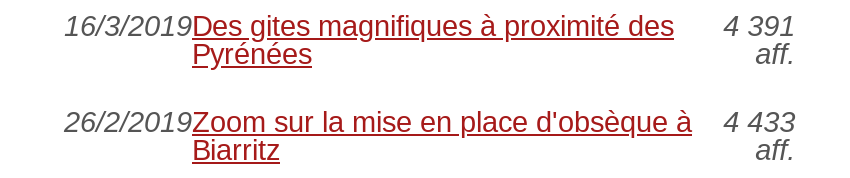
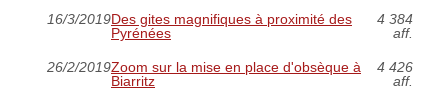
- 16/3/2019Des gites magnifiques à proximité des 4 391
+ 16/3/2019Des gites magnifiques à proximité des 4 384

- 26/2/2019Zoom sur la mise en place d'obsèque à 4 433
+ 26/2/2019Zoom sur la mise en place d'obsèque à 4 426
